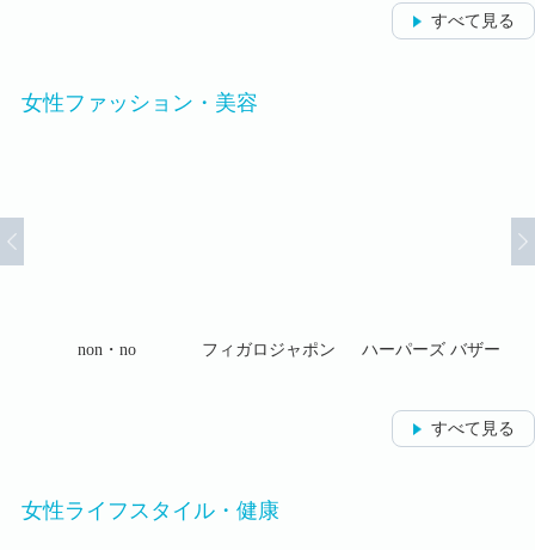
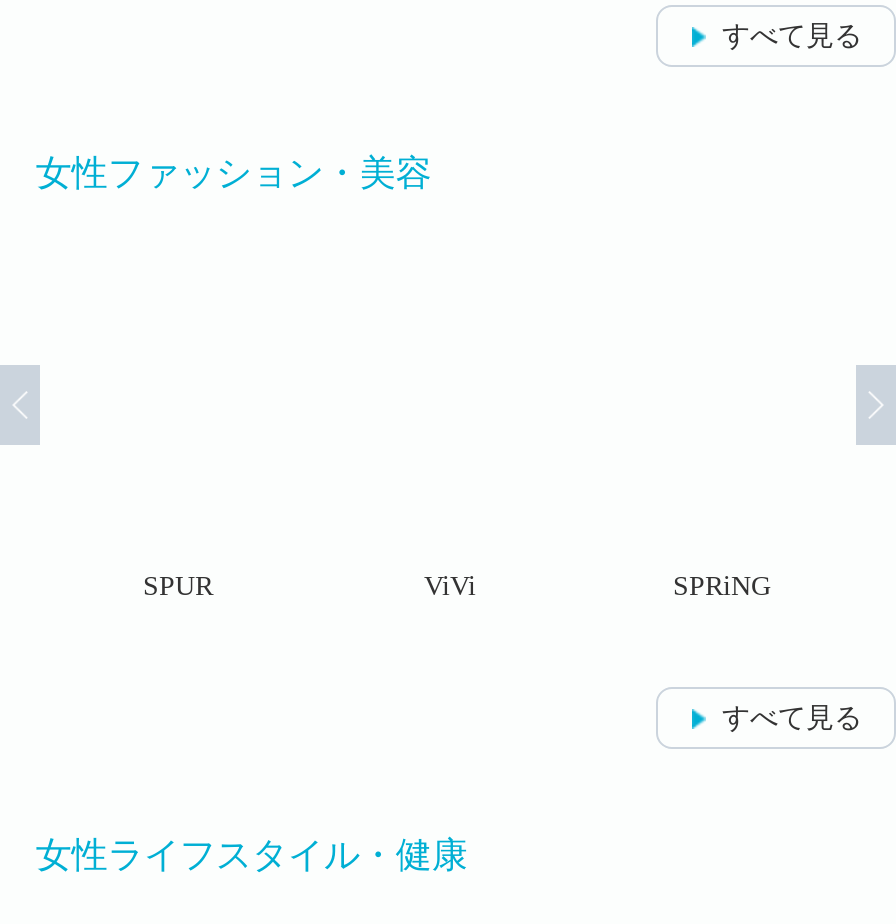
- non・no
- フィガロジャポン
- ハーパーズ バザー
+ SPUR
+ ViVi
+ SPRiNG
